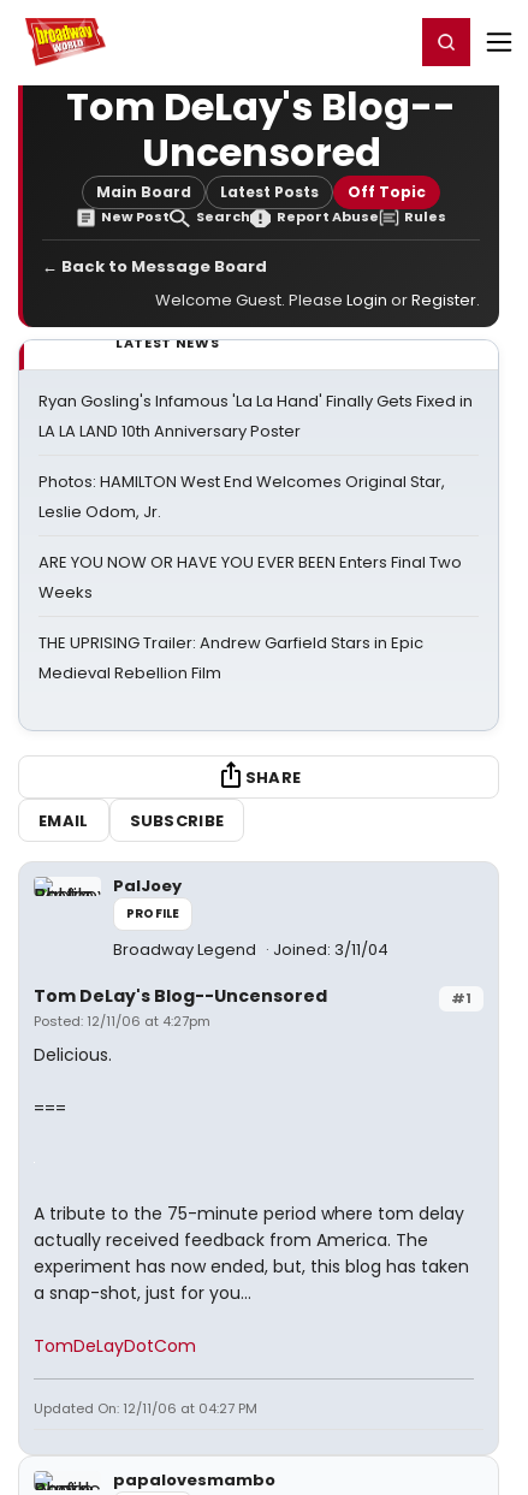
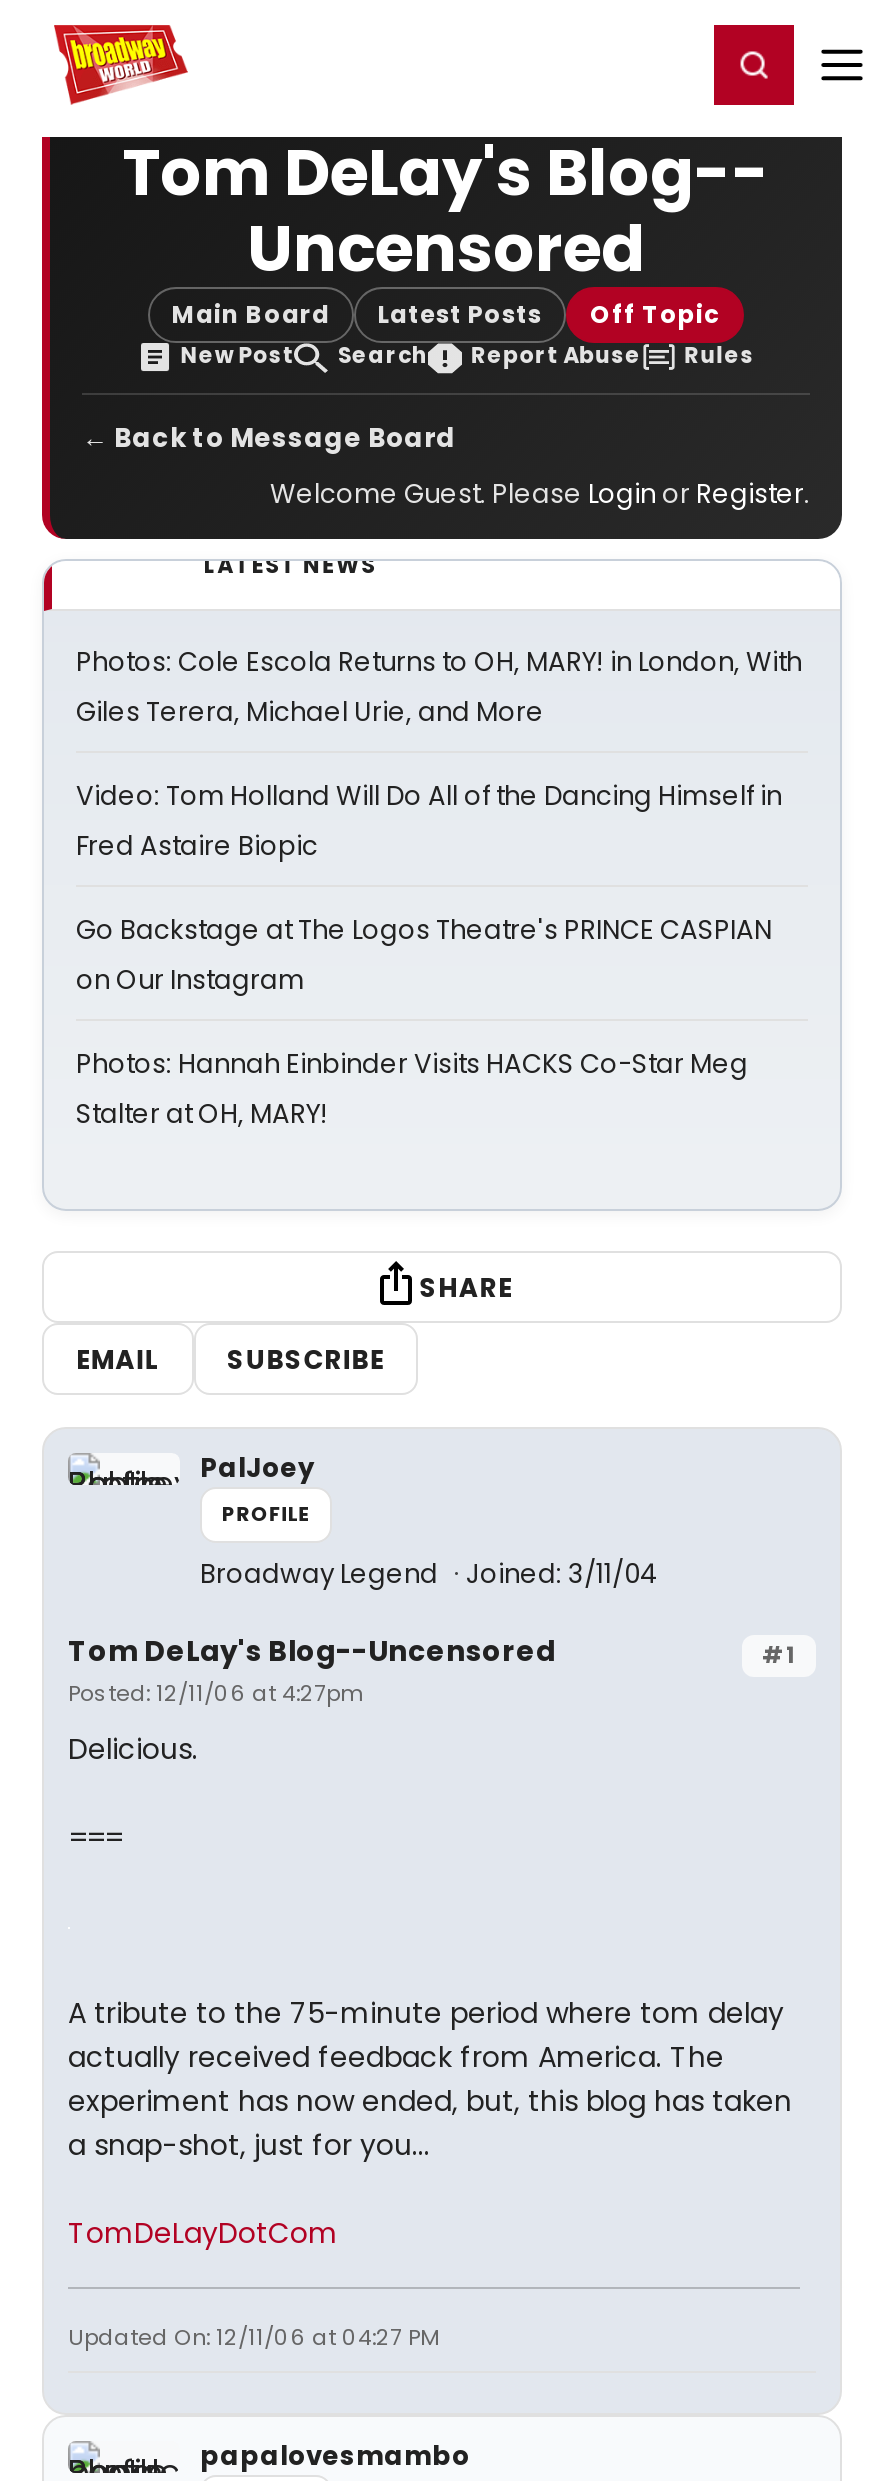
- Ryan Gosling's Infamous 'La La Hand' Finally Gets Fixed in
- LA LA LAND 10th Anniversary Poster
+ Photos: Cole Escola Returns to OH, MARY! in London, With
+ Giles Terera, Michael Urie, and More

- Photos: HAMILTON West End Welcomes Original Star,
- Leslie Odom, Jr.
+ Video: Tom Holland Will Do All of the Dancing Himself in
+ Fred Astaire Biopic

- ARE YOU NOW OR HAVE YOU EVER BEEN Enters Final Two
- Weeks
+ Go Backstage at The Logos Theatre's PRINCE CASPIAN
+ on Our Instagram

- THE UPRISING Trailer: Andrew Garfield Stars in Epic
- Medieval Rebellion Film
+ Photos: Hannah Einbinder Visits HACKS Co-Star Meg
+ Stalter at OH, MARY!
